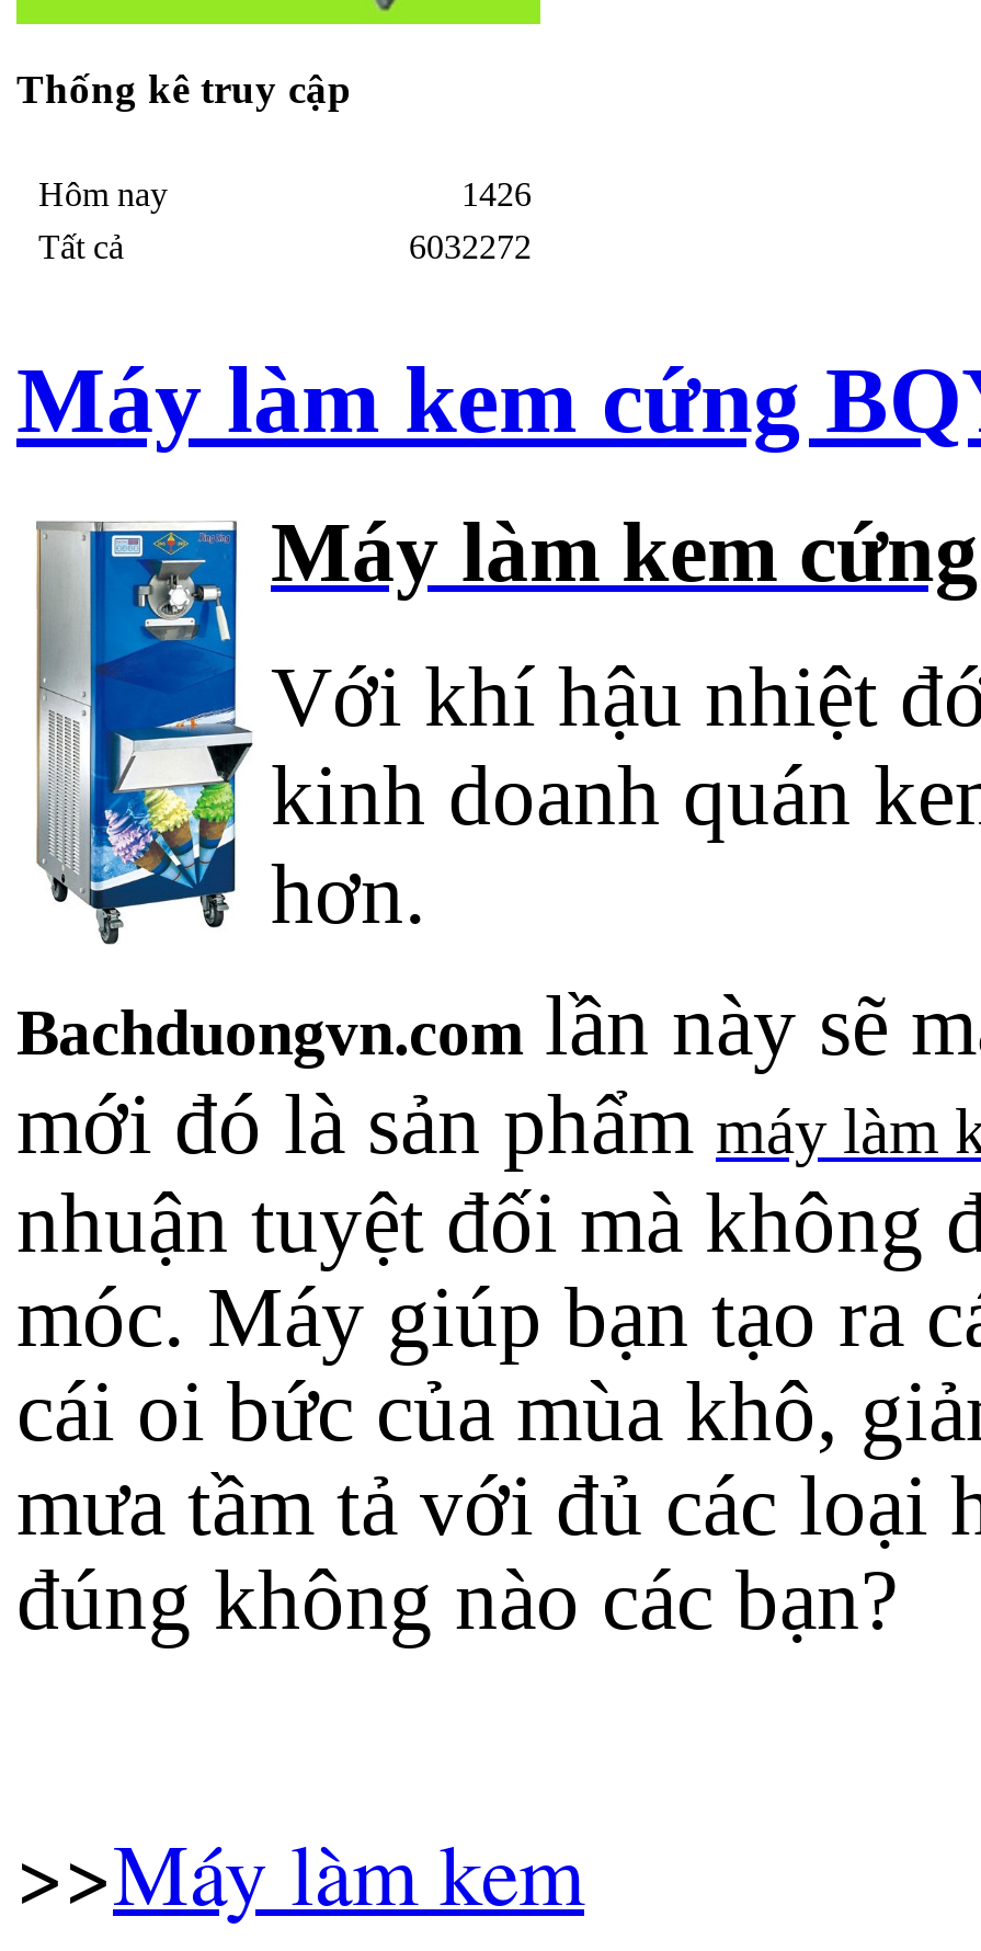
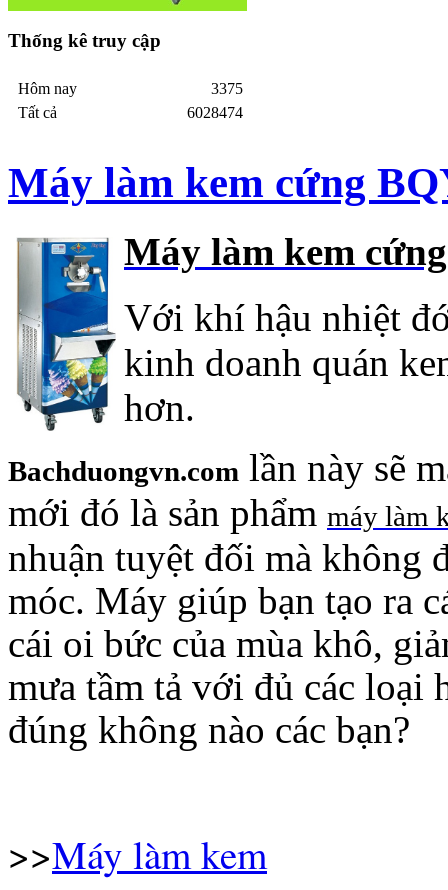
- 1426
+ 3375

- 6032272
+ 6028474
